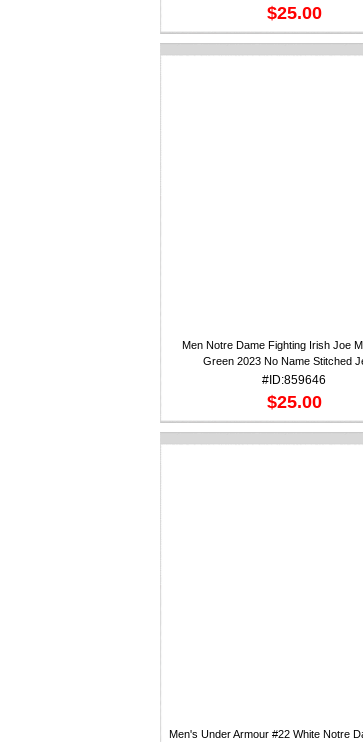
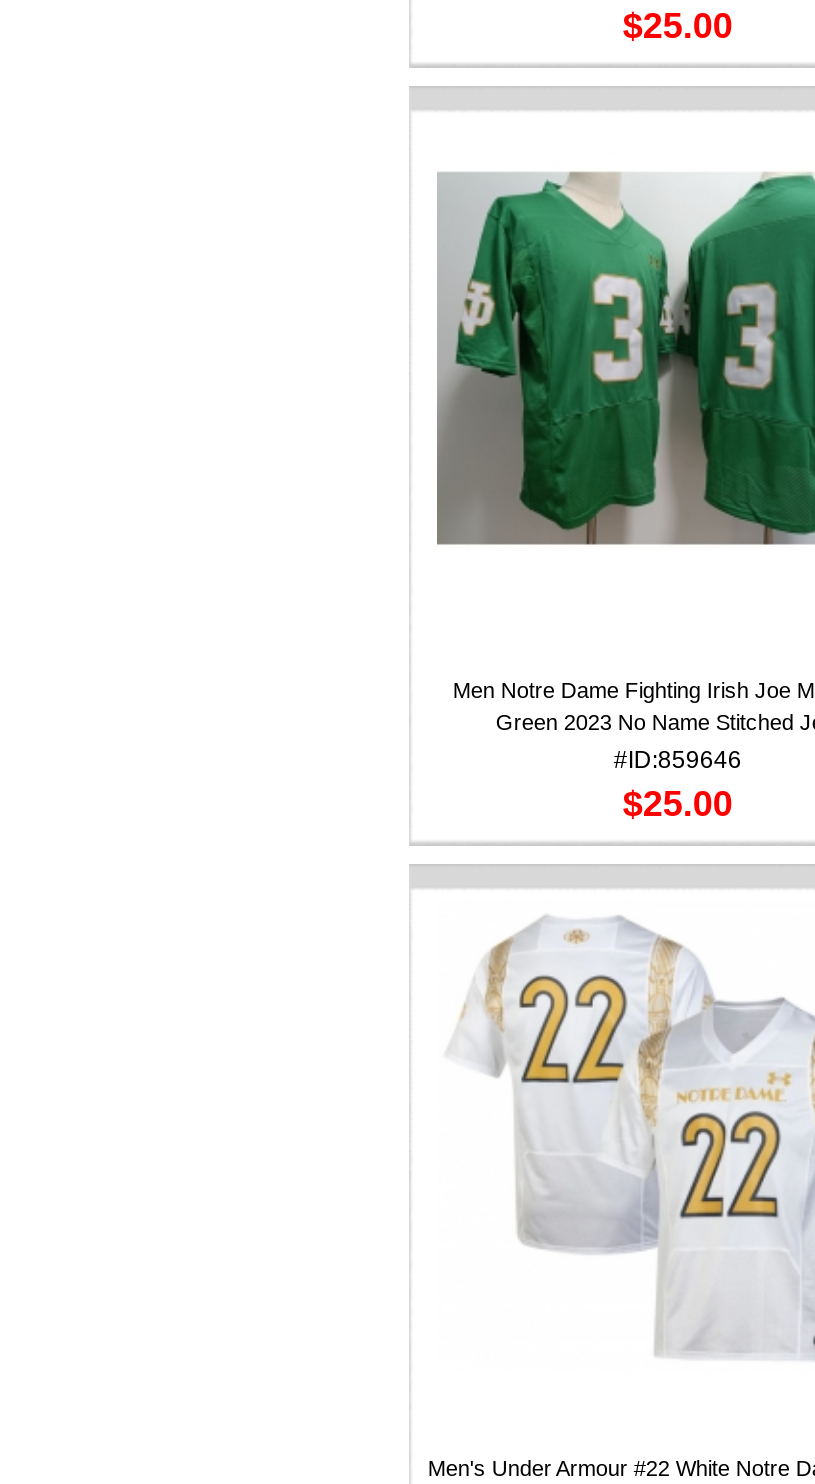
+ [image]

+ [image]
